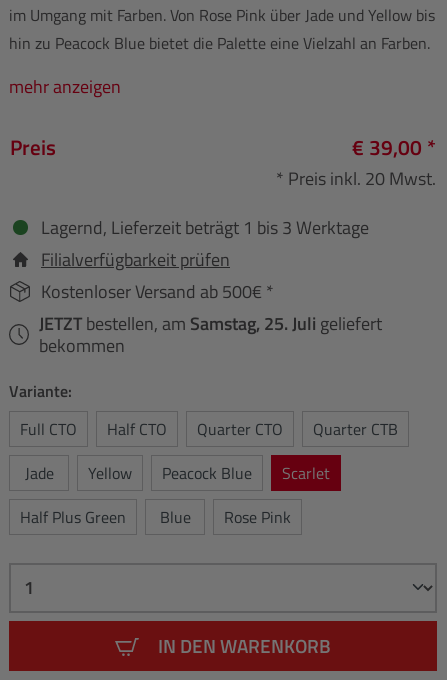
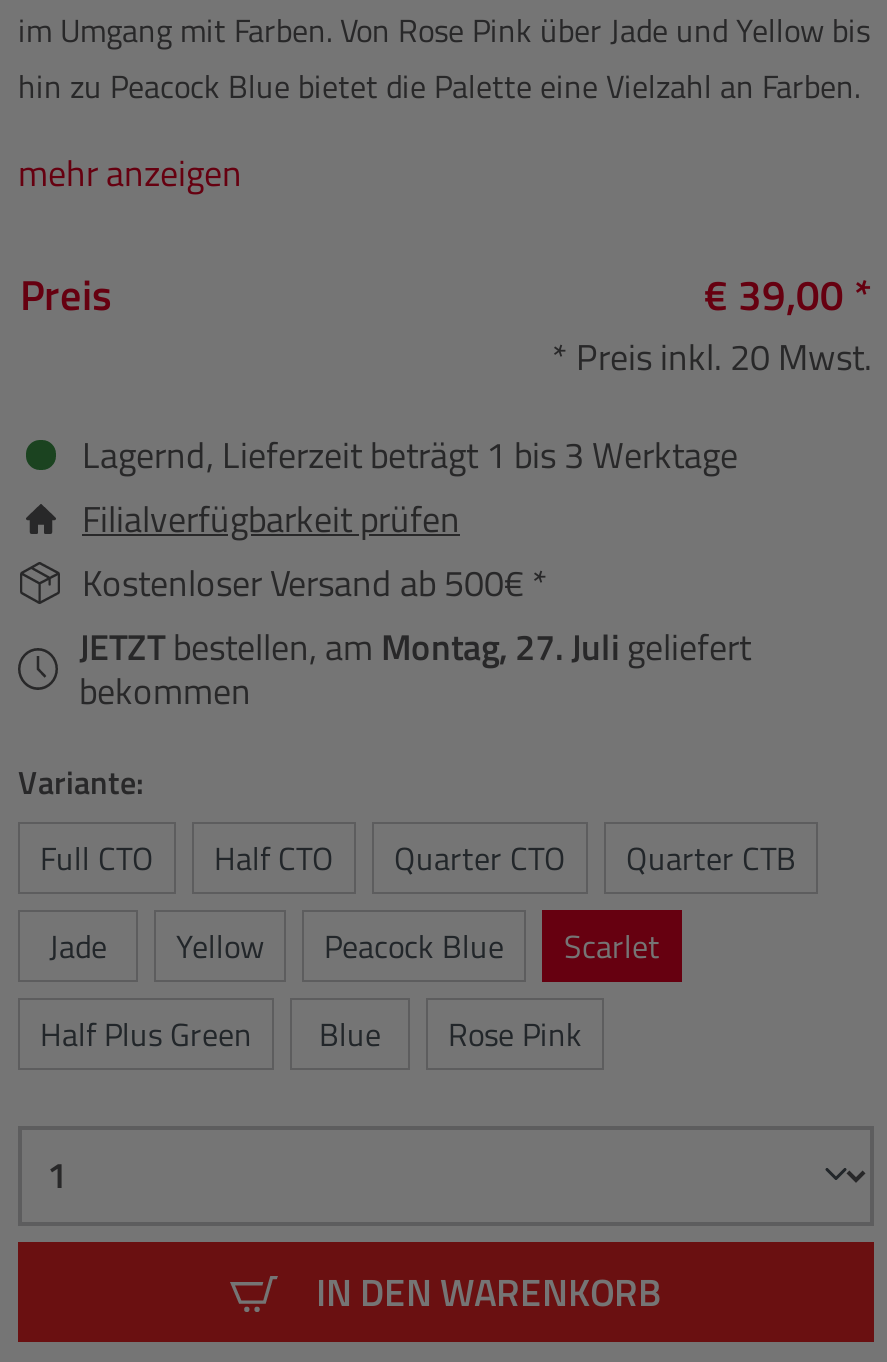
- JETZTbestellen, am Samstag, 25. Juli geliefert
+ JETZTbestellen, am Montag, 27. Juli geliefert
